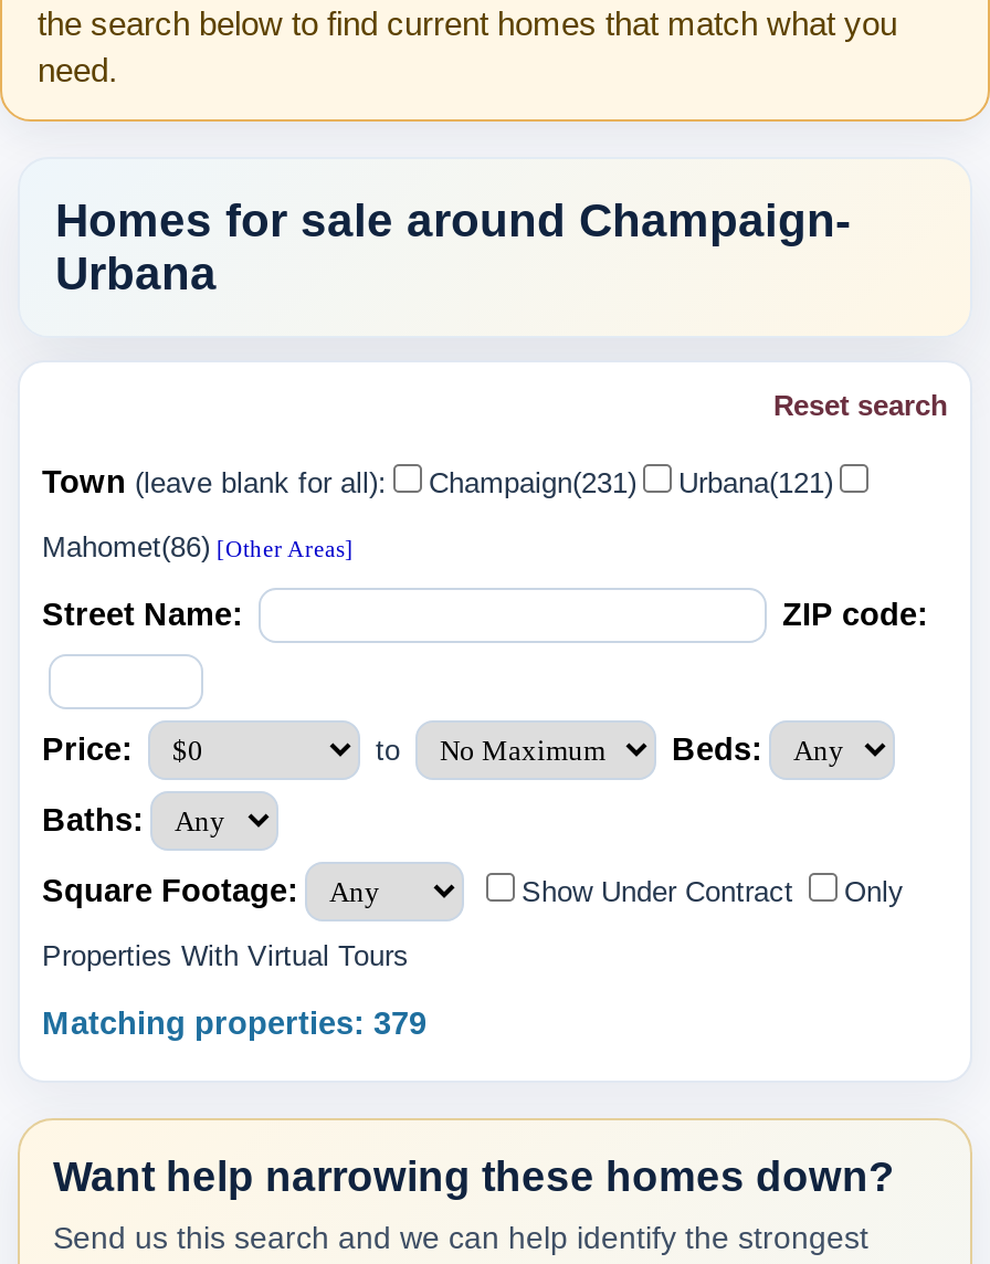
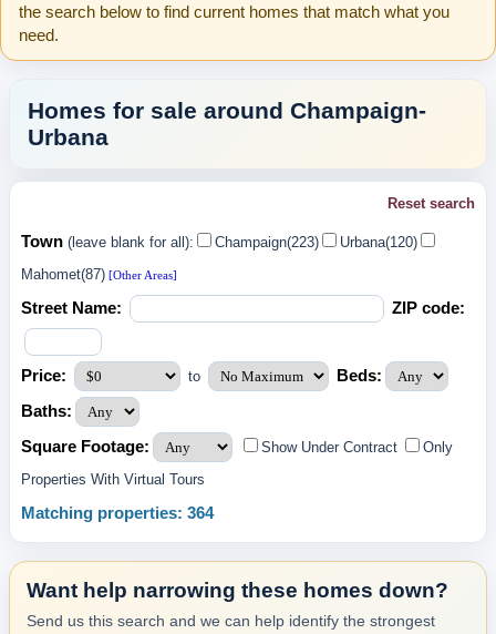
- Champaign(231)
- Urbana(121)
+ Champaign(223)
+ Urbana(120)

- Mahomet(86) [Other Areas]
+ Mahomet(87) [Other Areas]

- Matching properties: 379
+ Matching properties: 364
